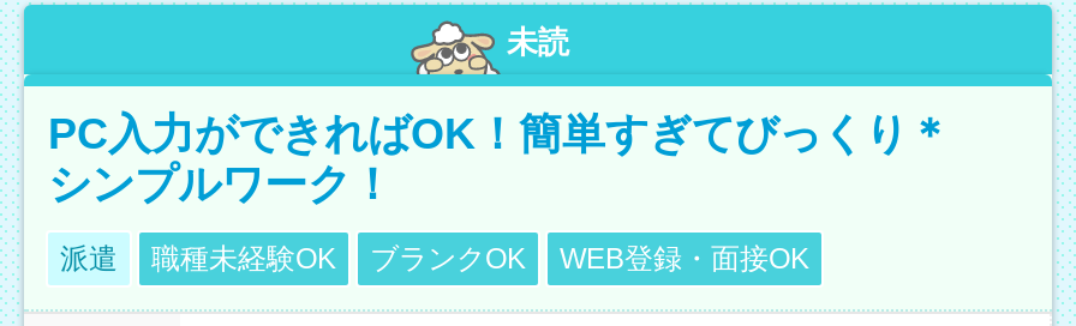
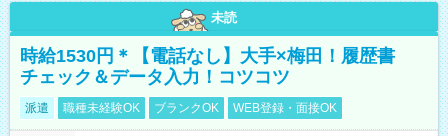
- PC入力ができればOK！簡単すぎてびっくり＊
- シンプルワーク！
+ 時給1530円＊【電話なし】大手×梅田！履歴書
+ チェック＆データ入力！コツコツ
